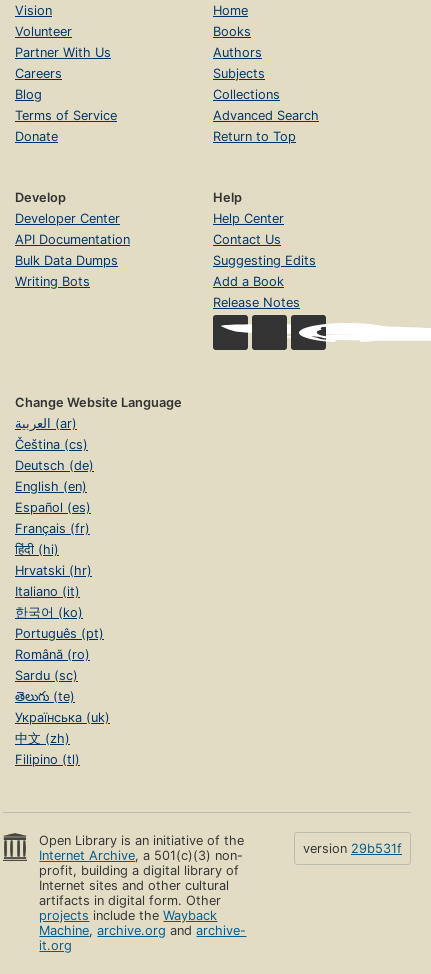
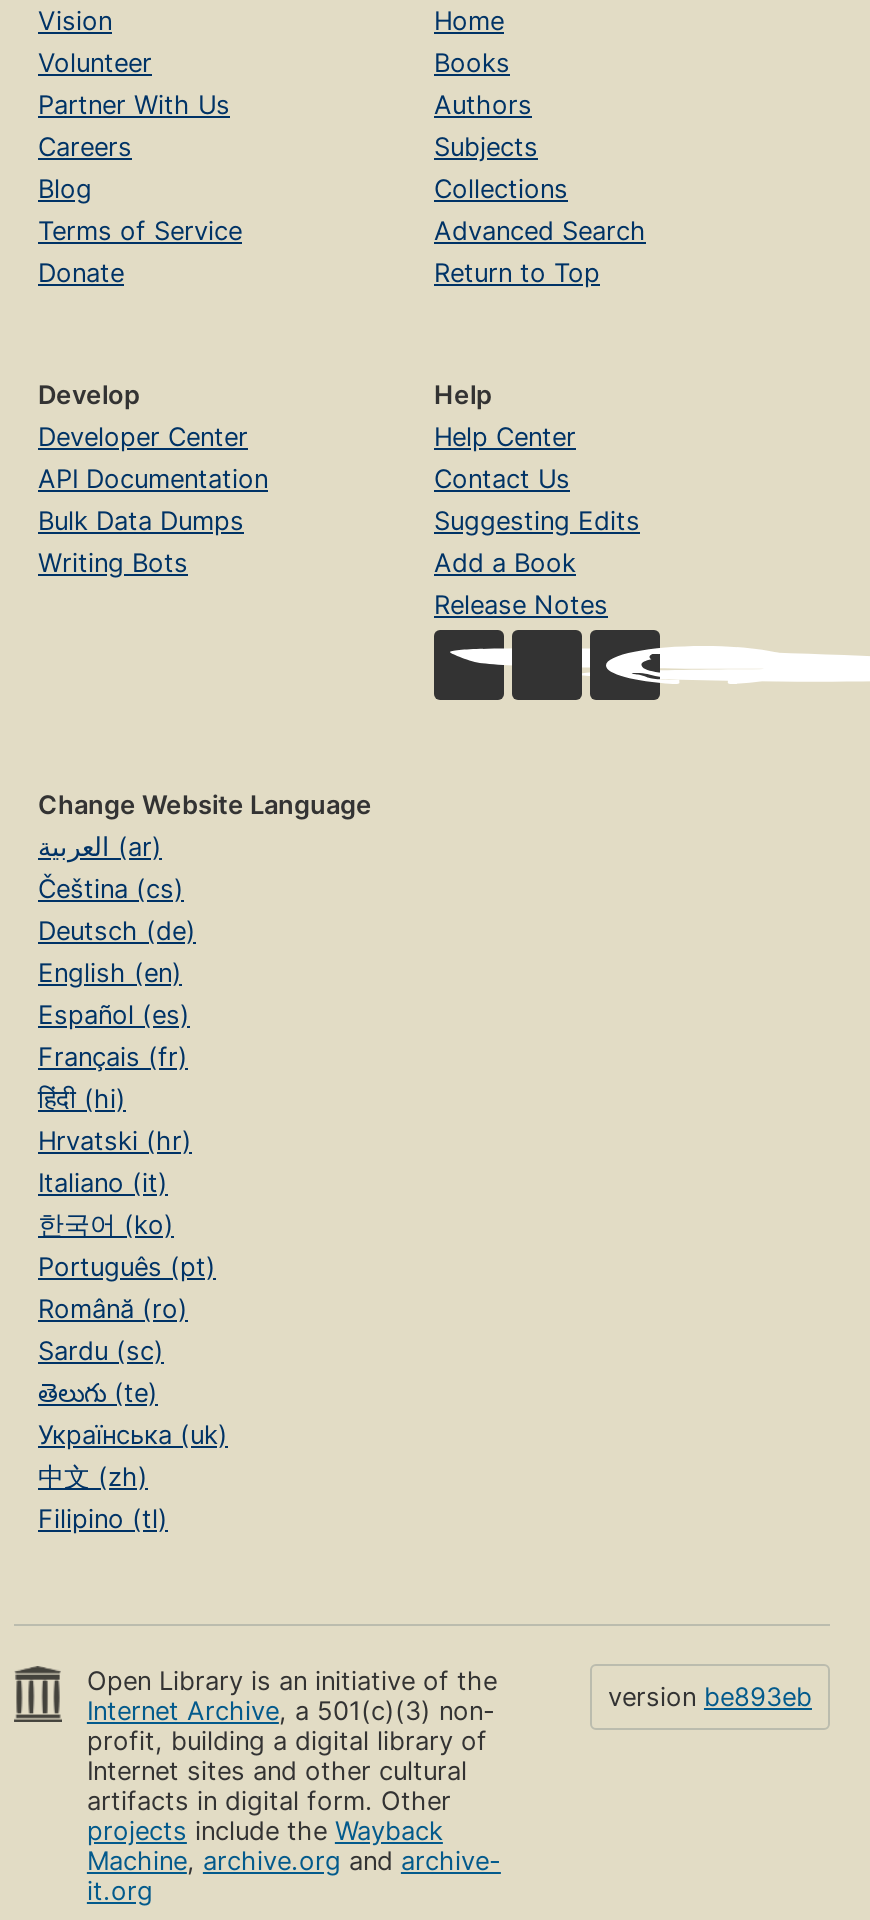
- version 29b531f
+ version be893eb
